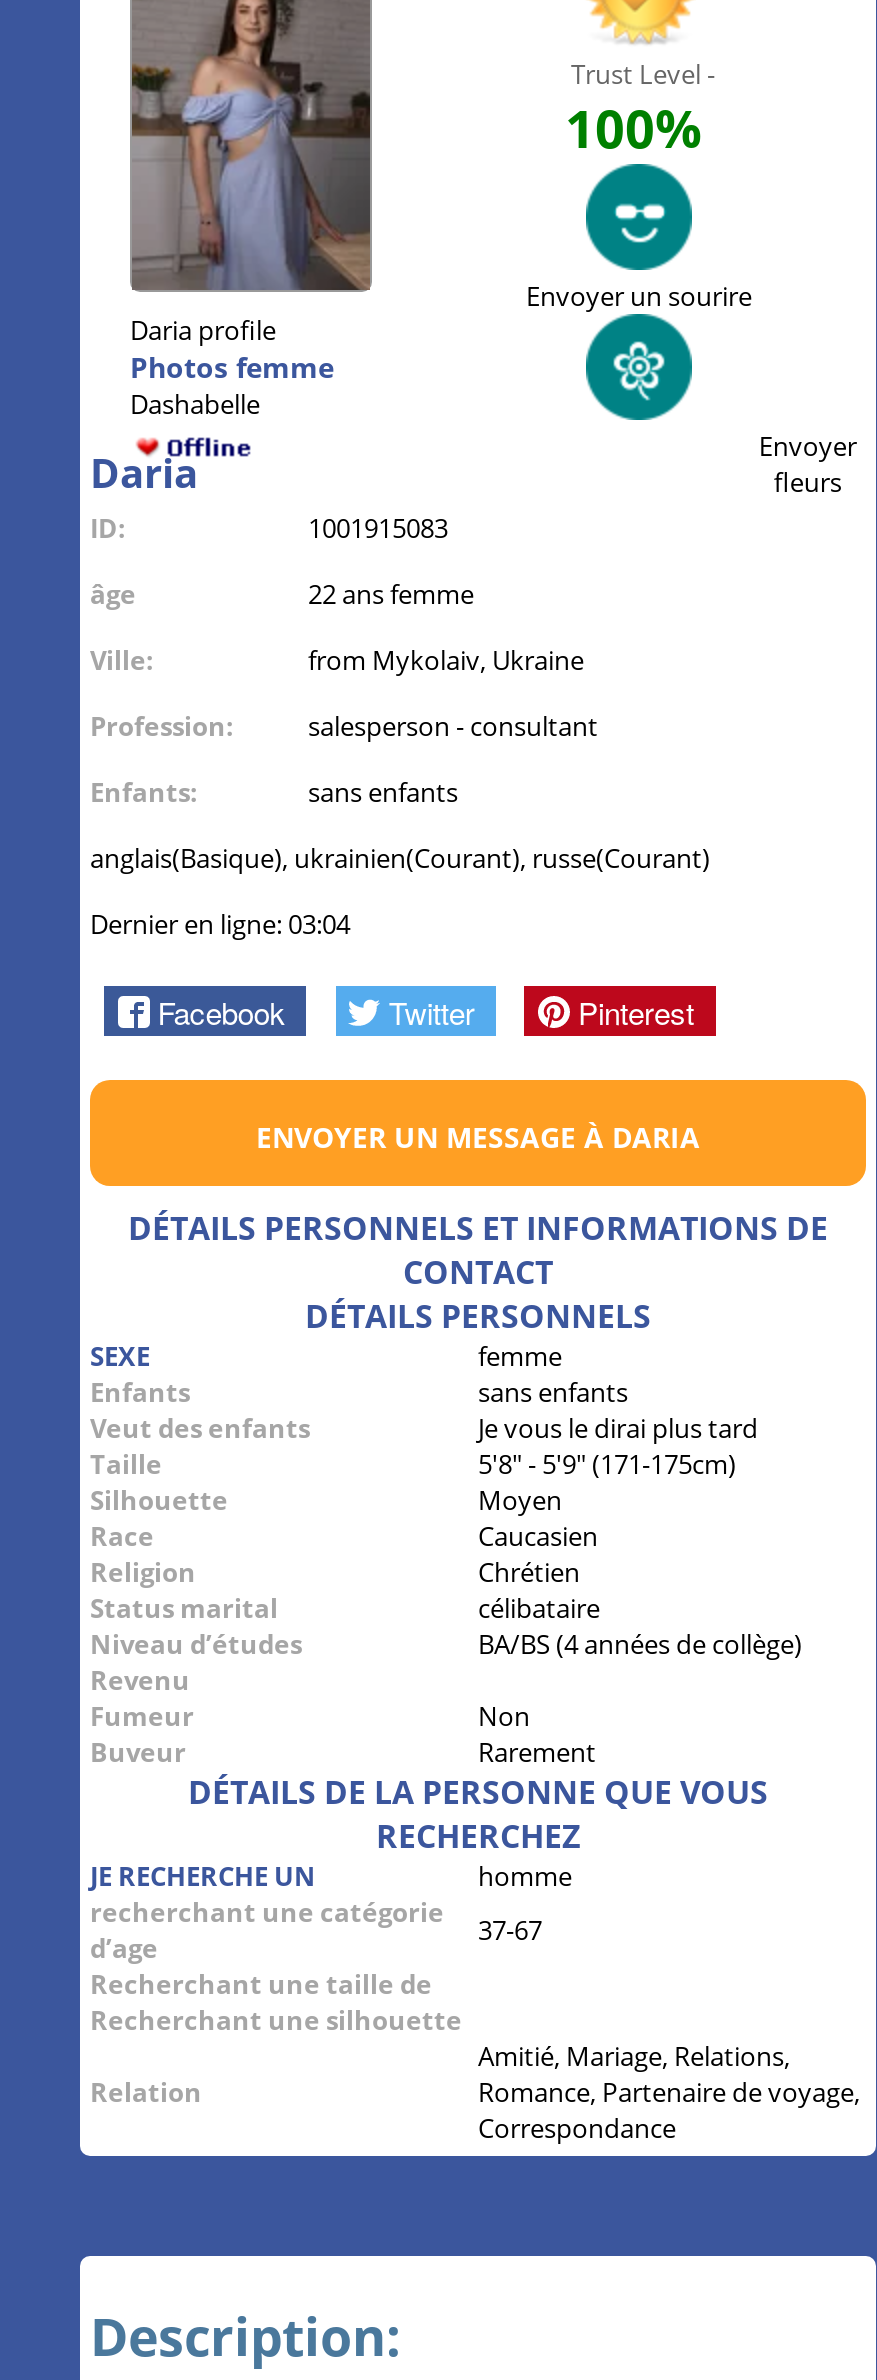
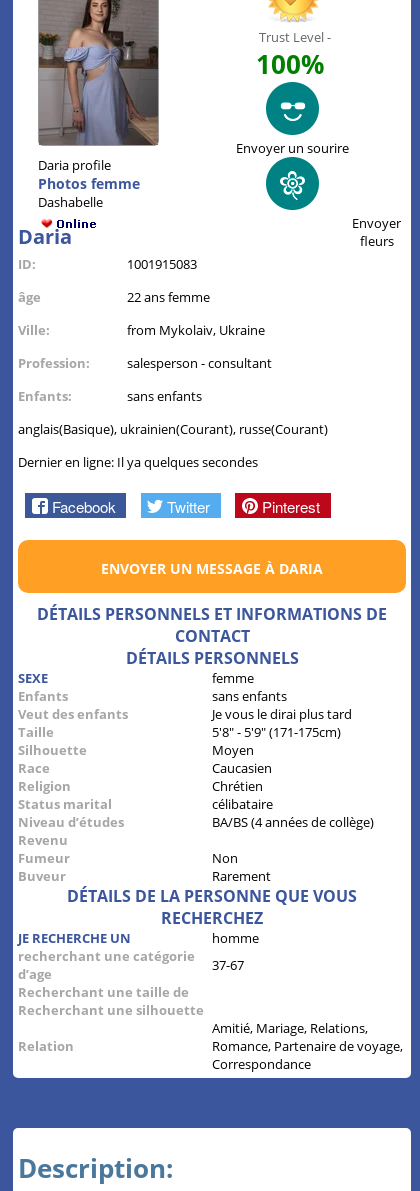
- Dernier en ligne: 03:04
+ Dernier en ligne: Il ya quelques secondes
